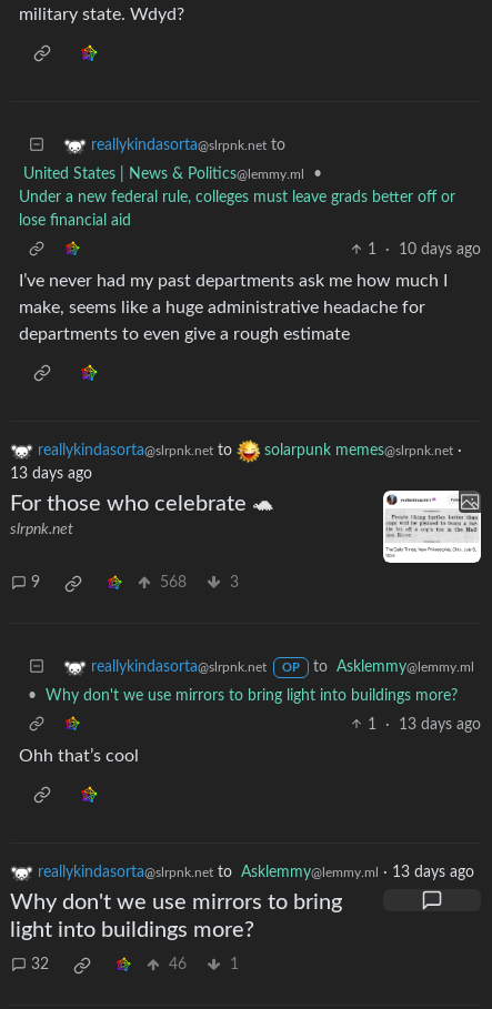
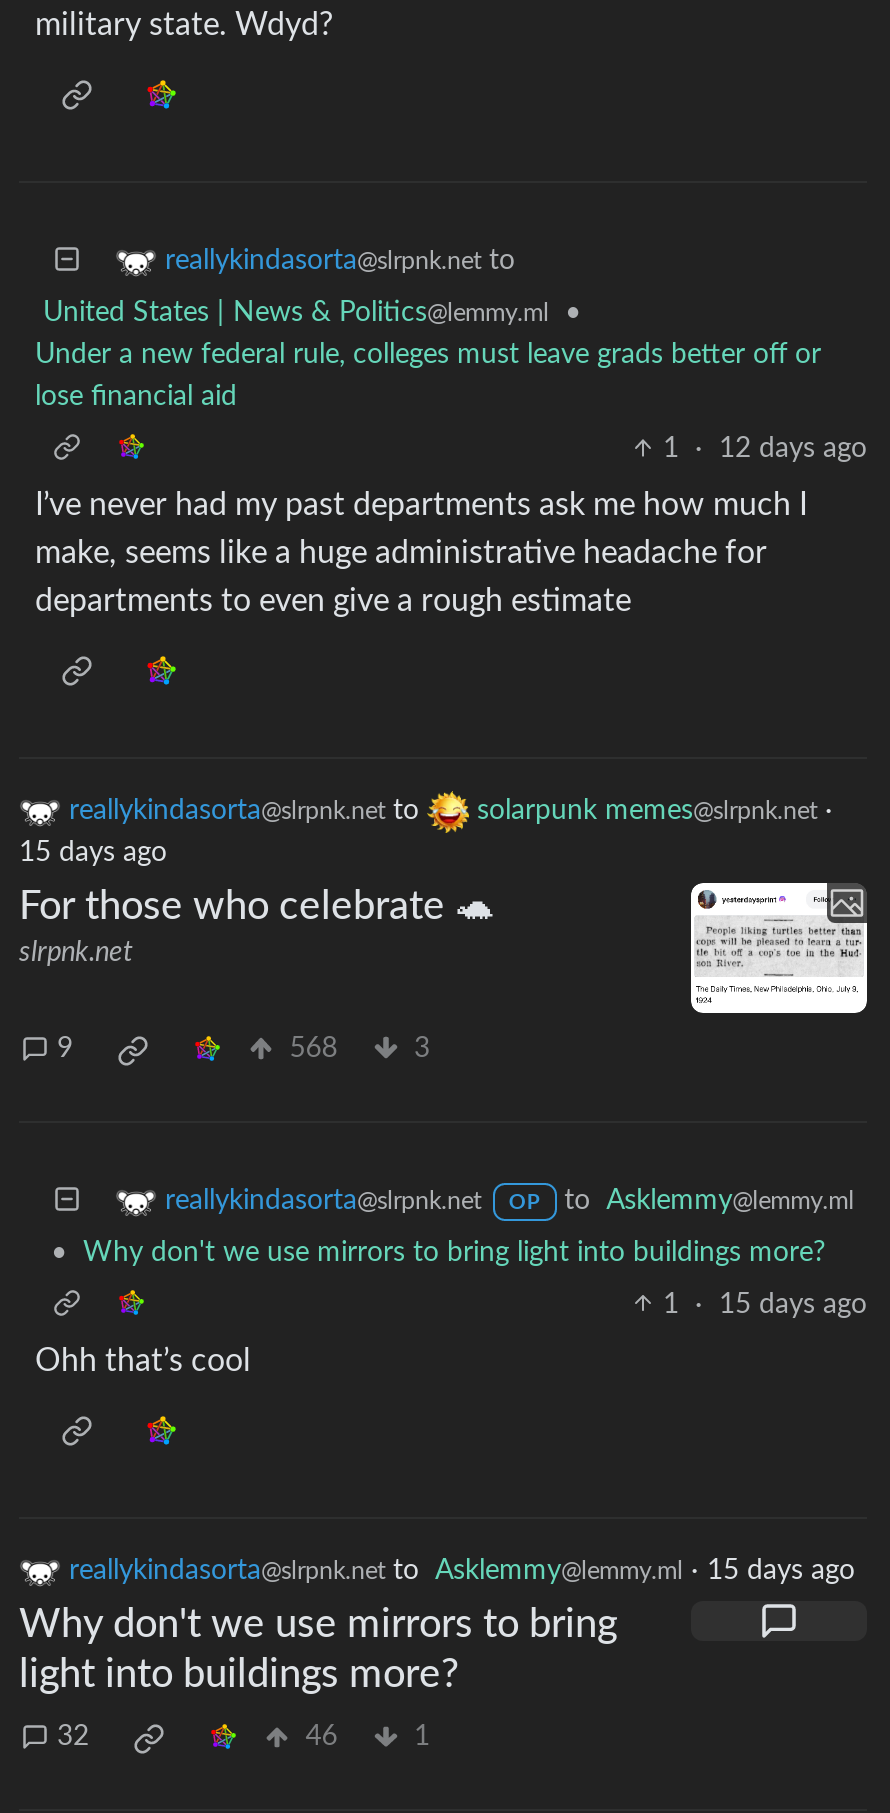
- 1 · 10 days ago
+ 1 · 12 days ago

- 13 days ago
+ 15 days ago

- 1 · 13 days ago
+ 1 · 15 days ago

- reallykindasorta@slrpnk.net to Asklemmy@lemmy.ml · 13 days ago
+ reallykindasorta@slrpnk.net to Asklemmy@lemmy.ml · 15 days ago
